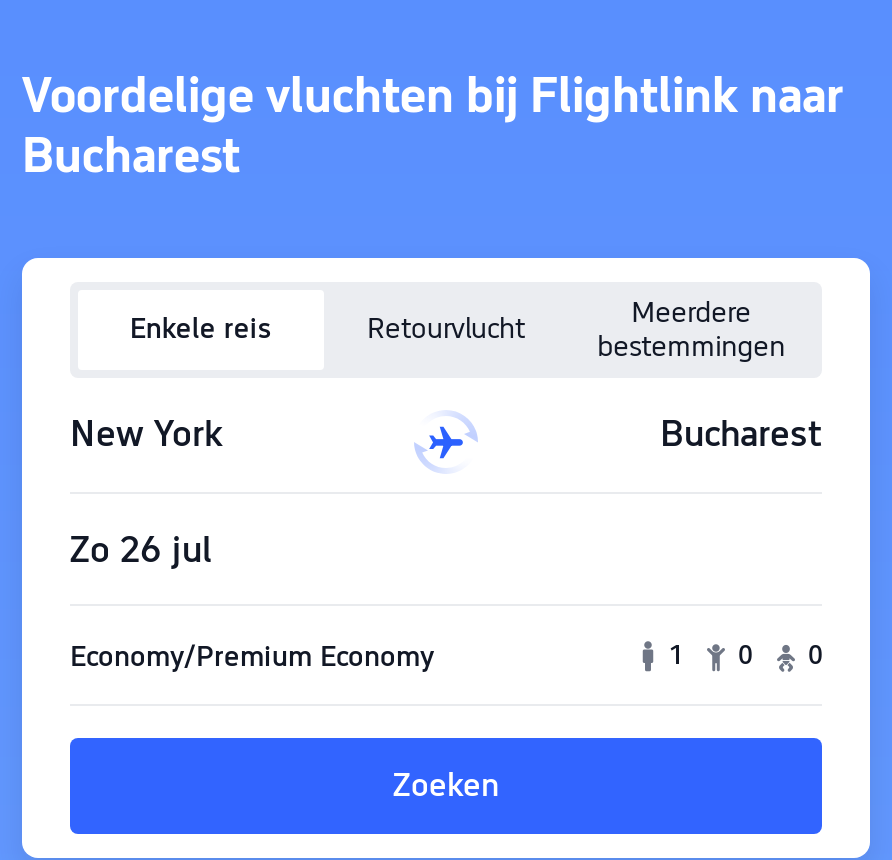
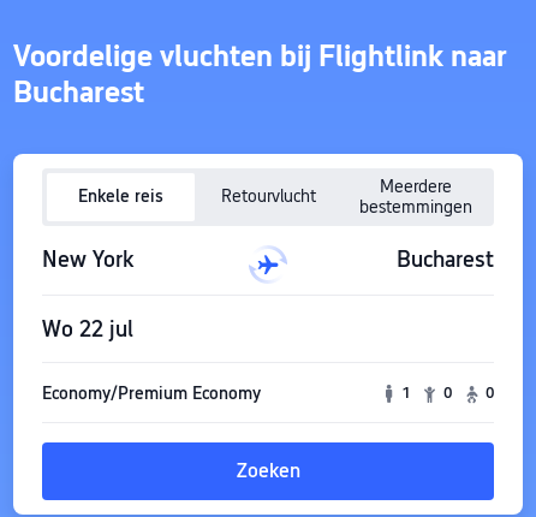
- Zo 26 jul
+ Wo 22 jul
